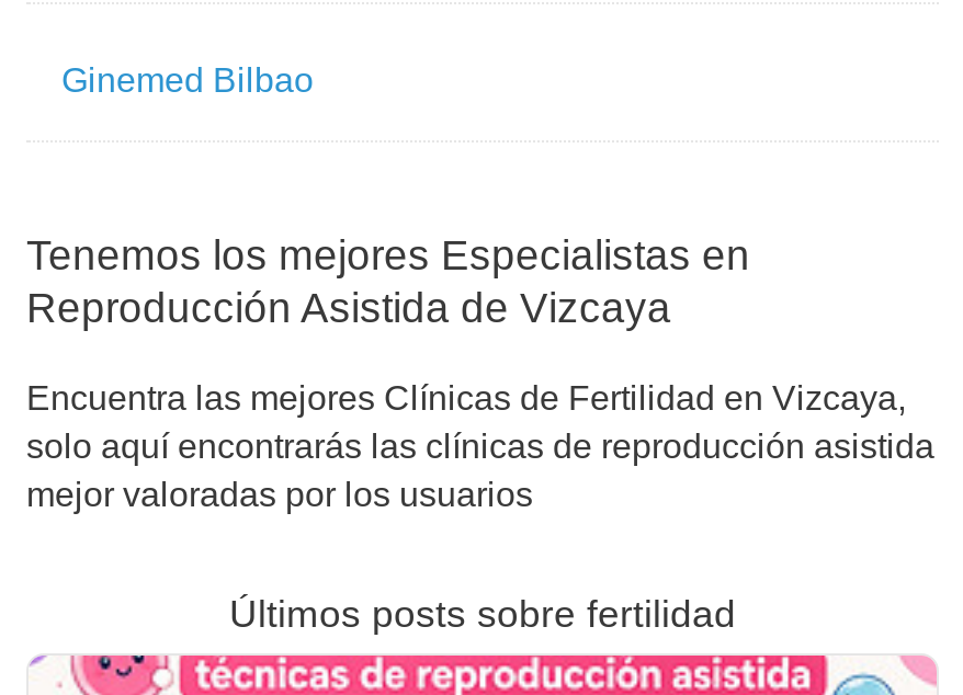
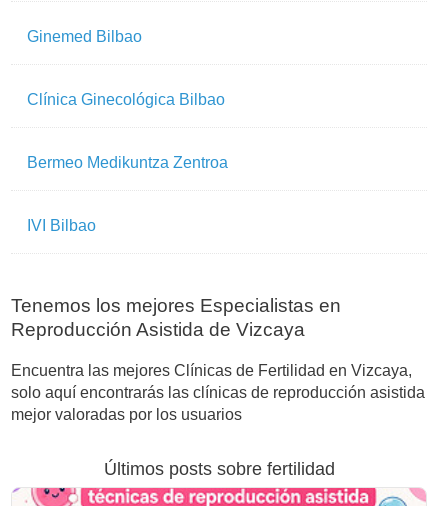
+ Clínica Ginecológica Bilbao

+ Bermeo Medikuntza Zentroa

+ IVI Bilbao
